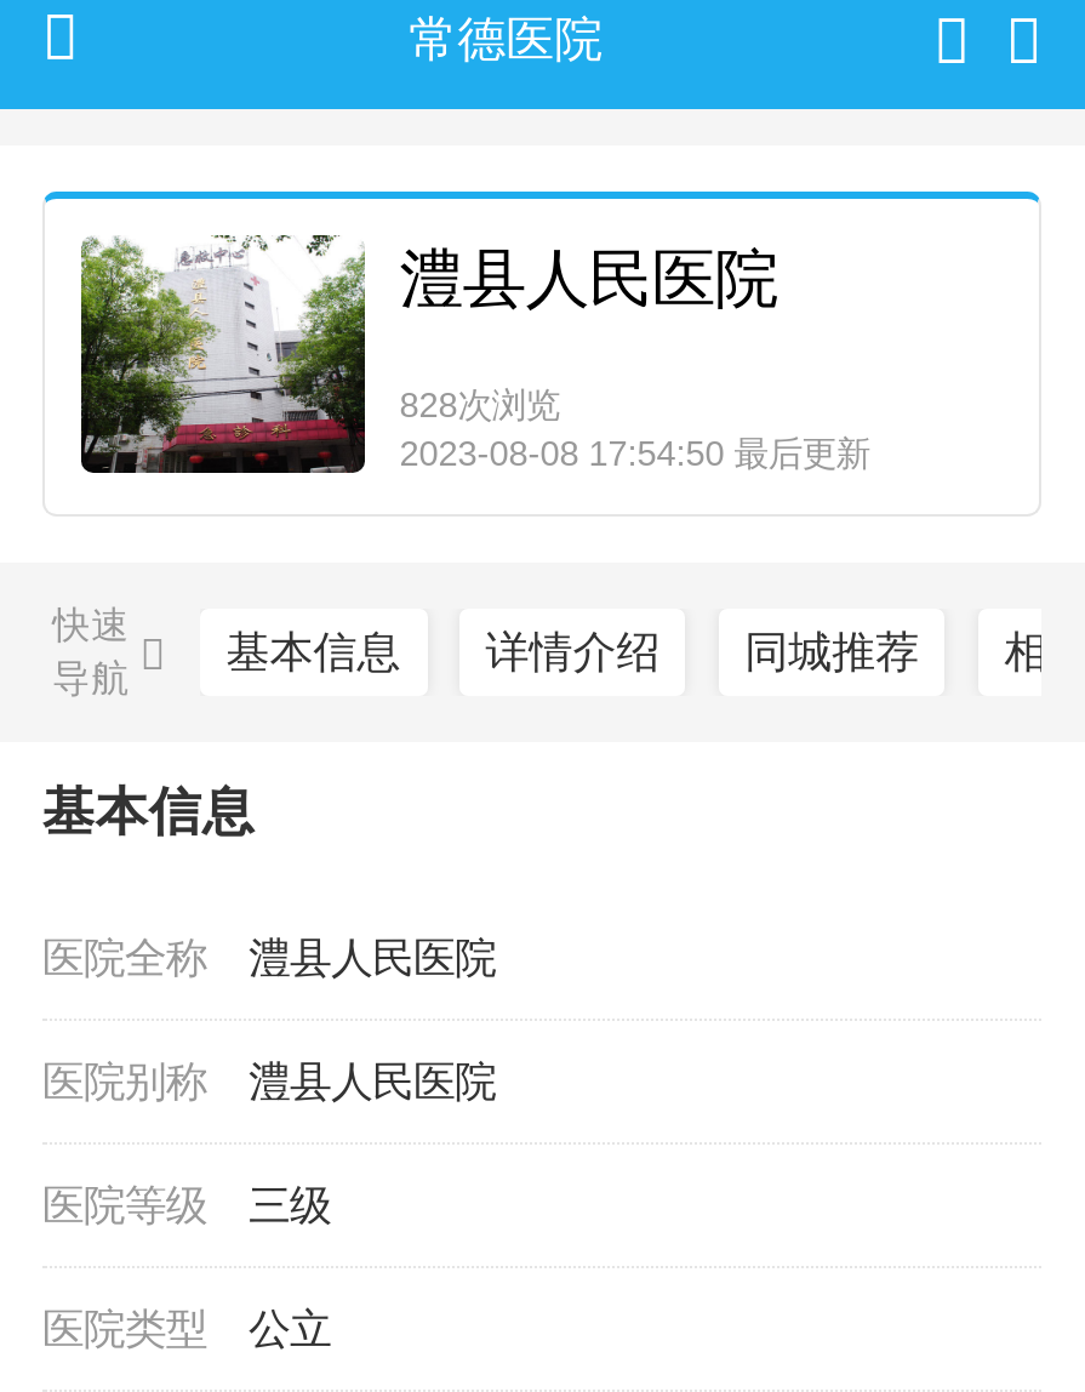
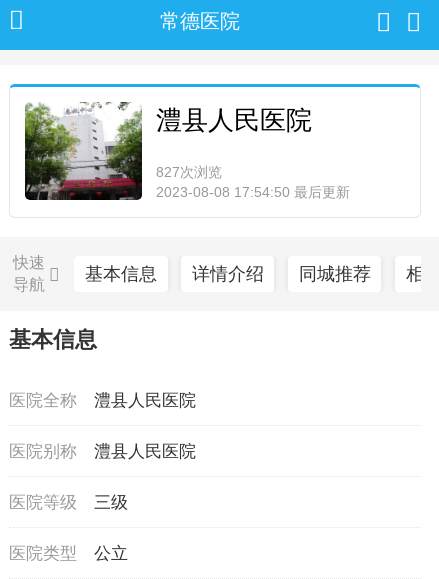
- 828次浏览
+ 827次浏览
